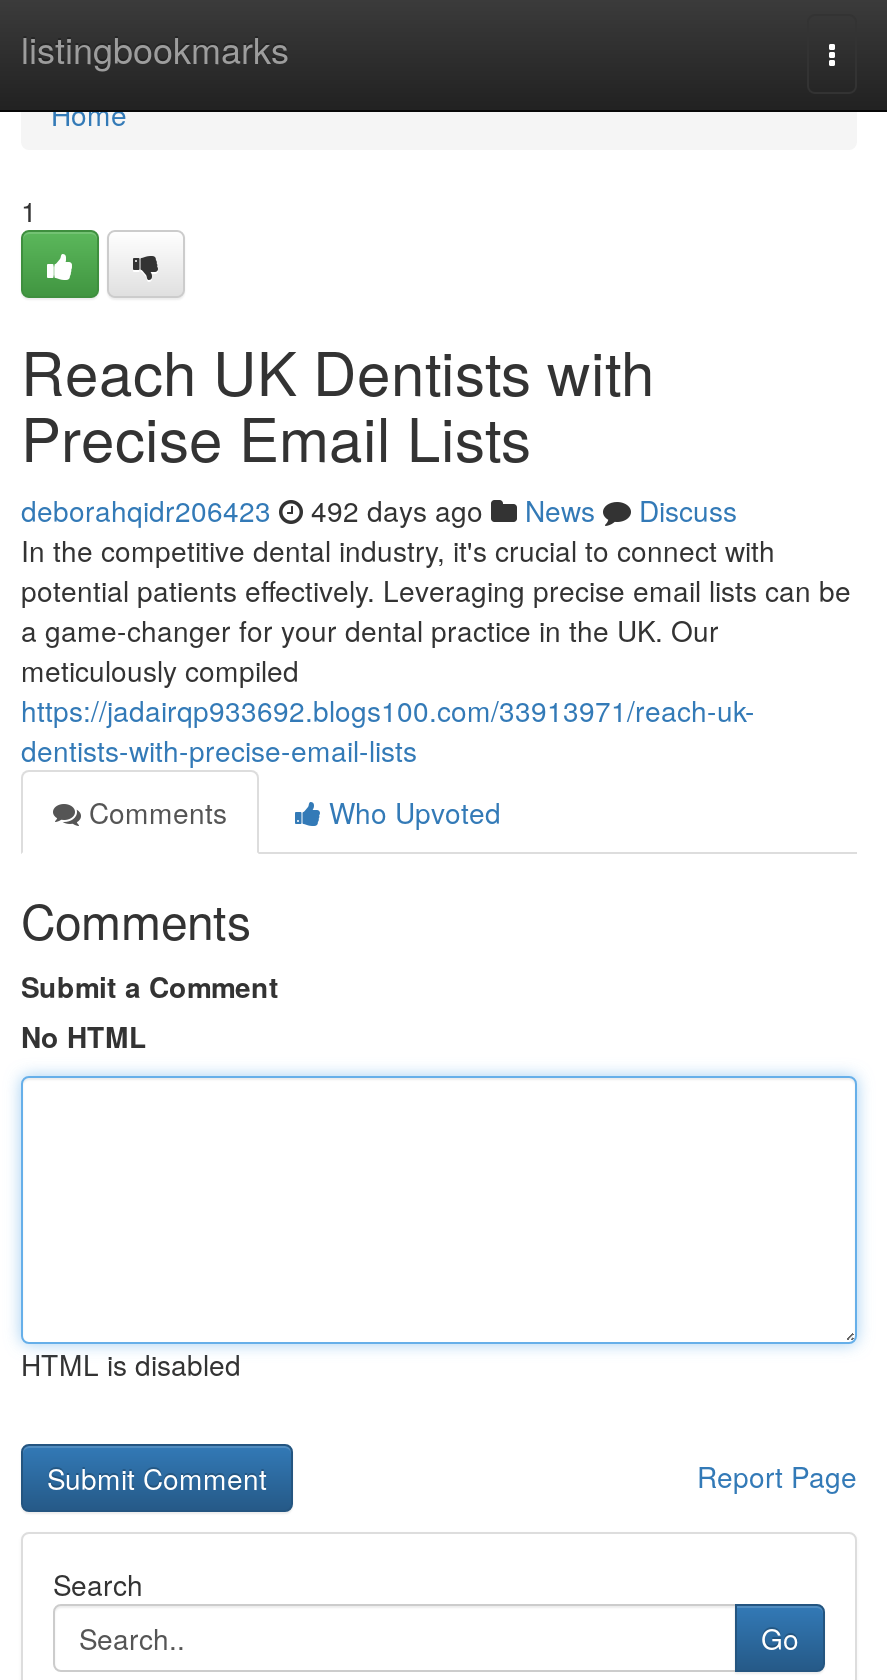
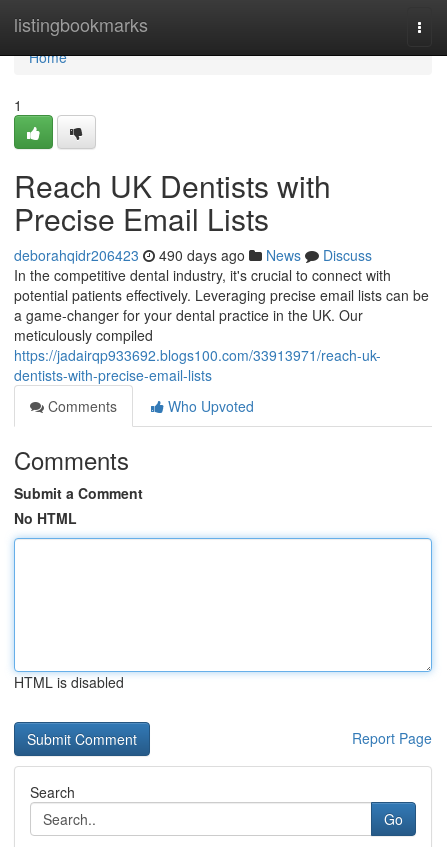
- deborahqidr206423 492 days ago News Discuss
+ deborahqidr206423 490 days ago News Discuss
